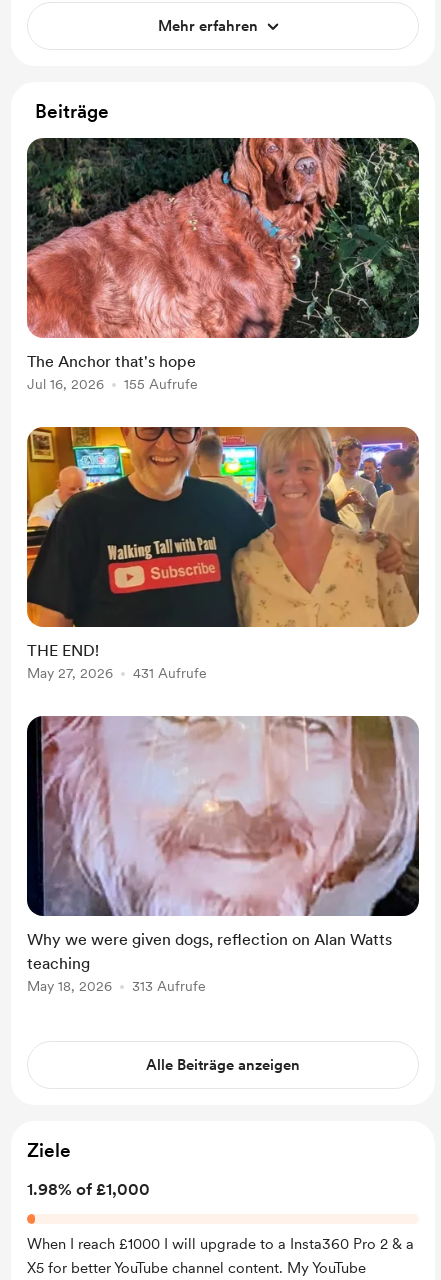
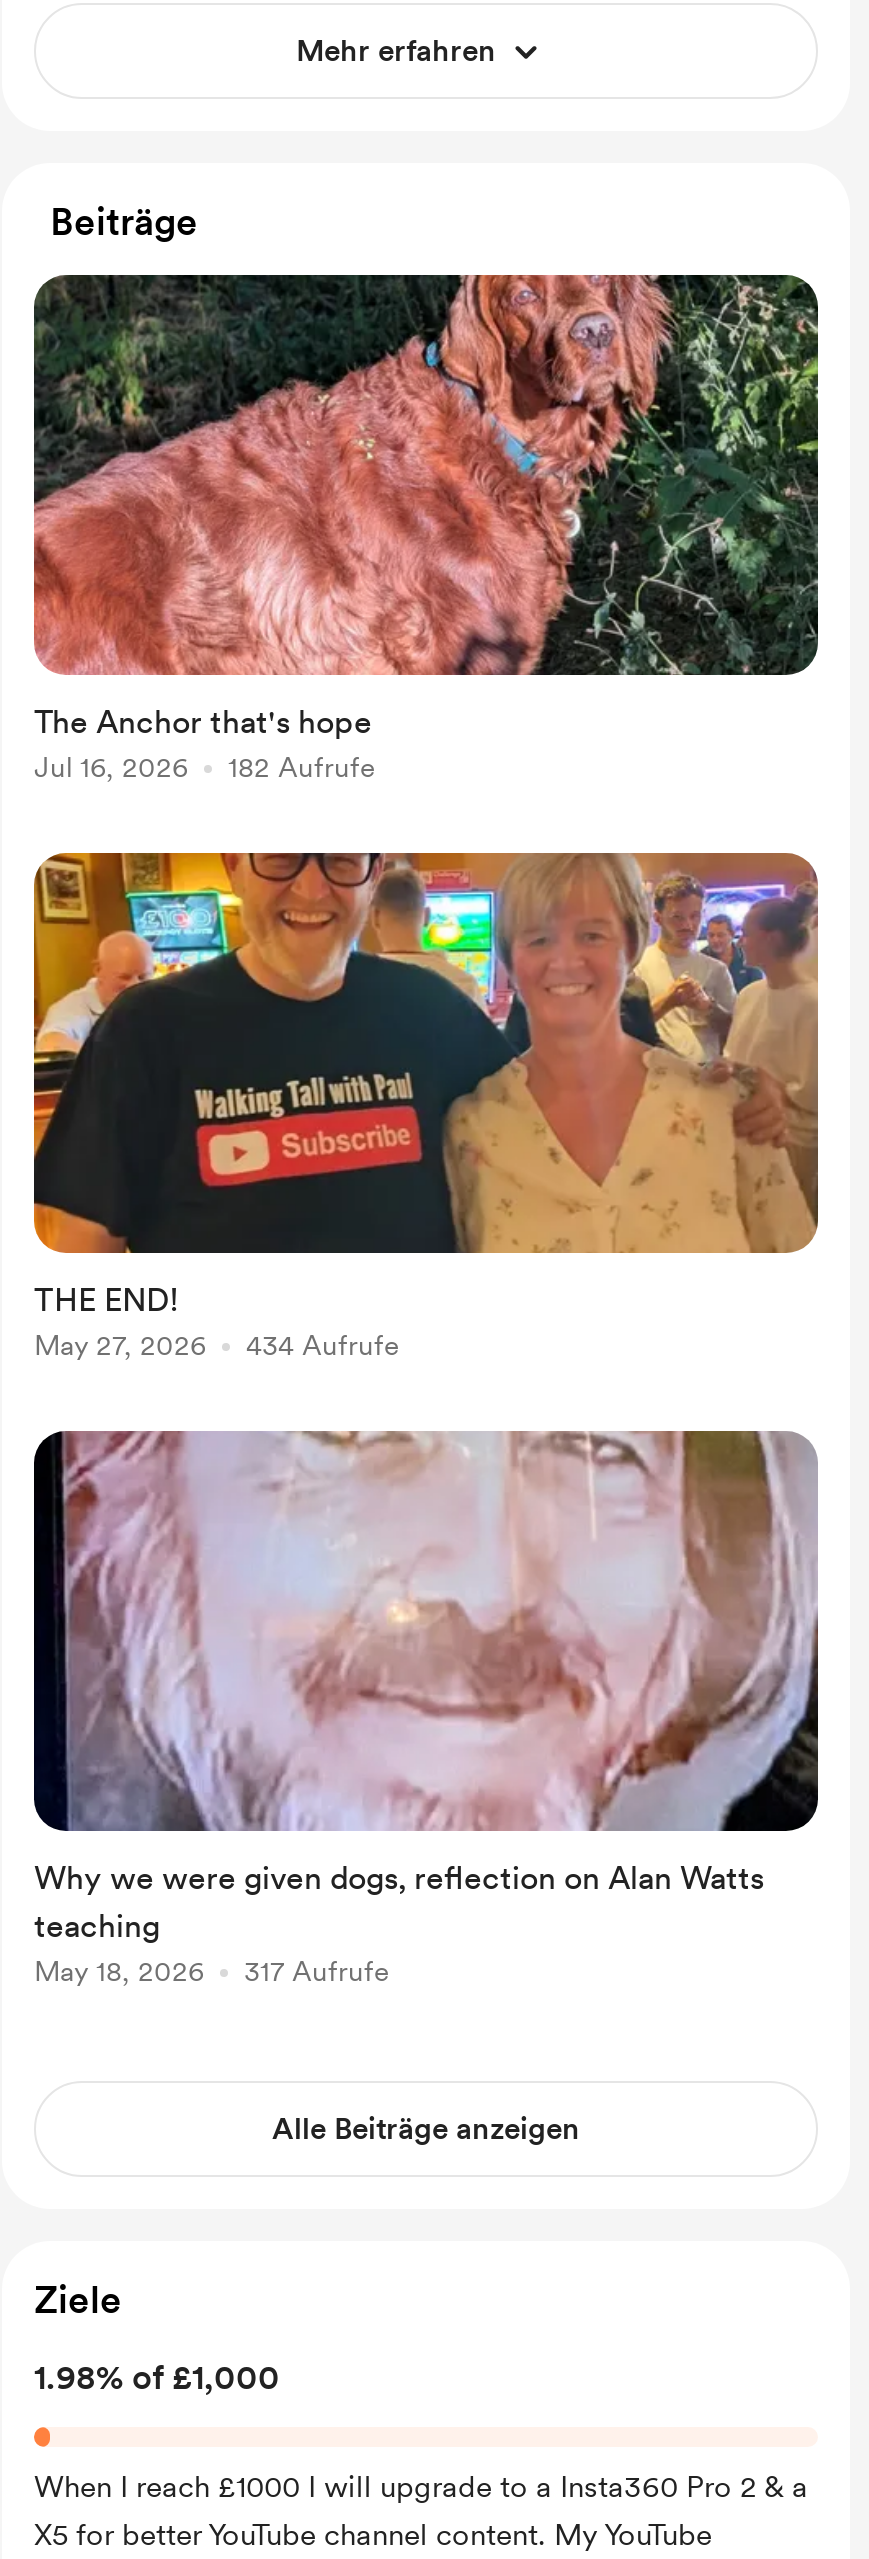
- Jul 16, 2026 155 Aufrufe
+ Jul 16, 2026 182 Aufrufe

- May 27, 2026 431 Aufrufe
+ May 27, 2026 434 Aufrufe

- May 18, 2026 313 Aufrufe
+ May 18, 2026 317 Aufrufe
